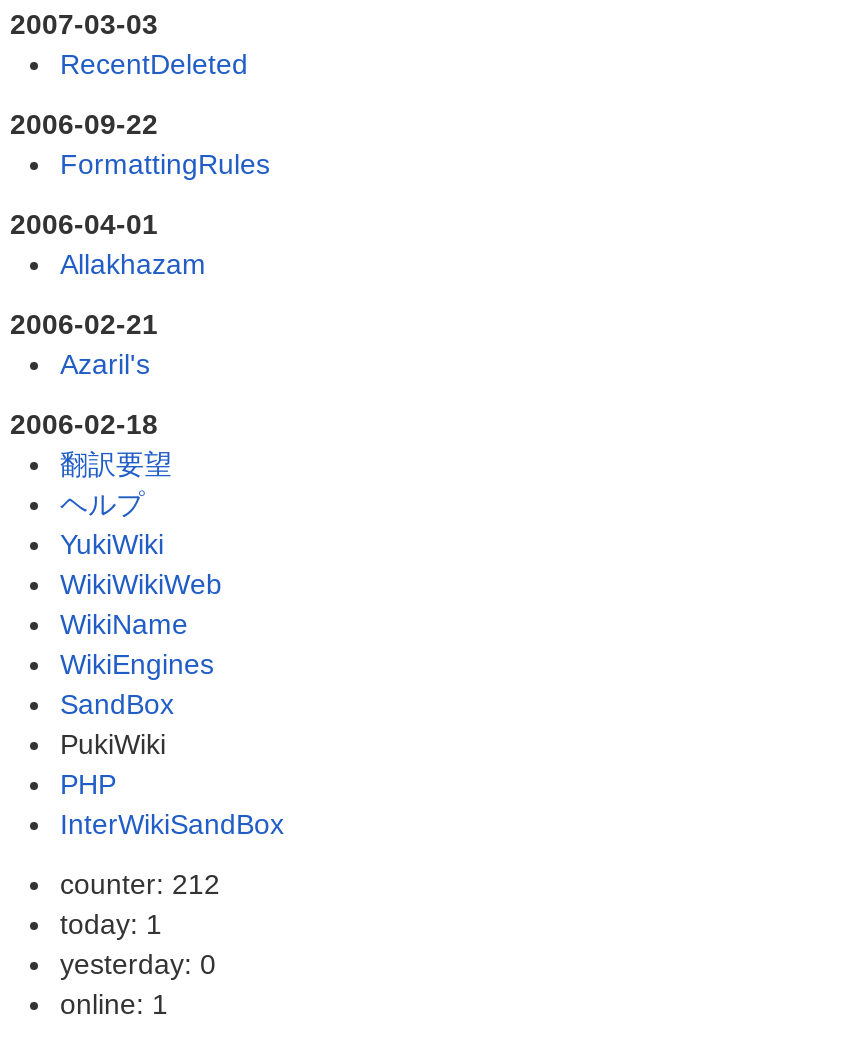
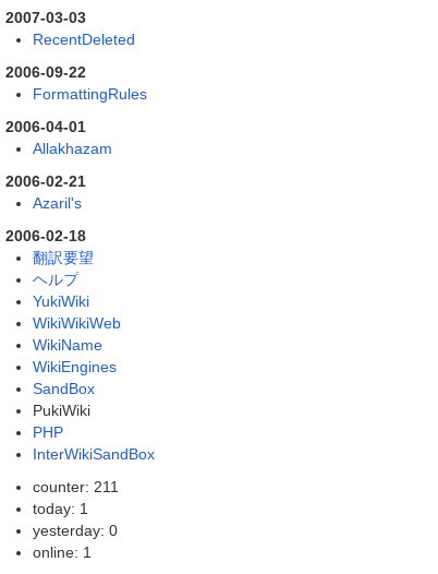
- counter: 212
+ counter: 211
